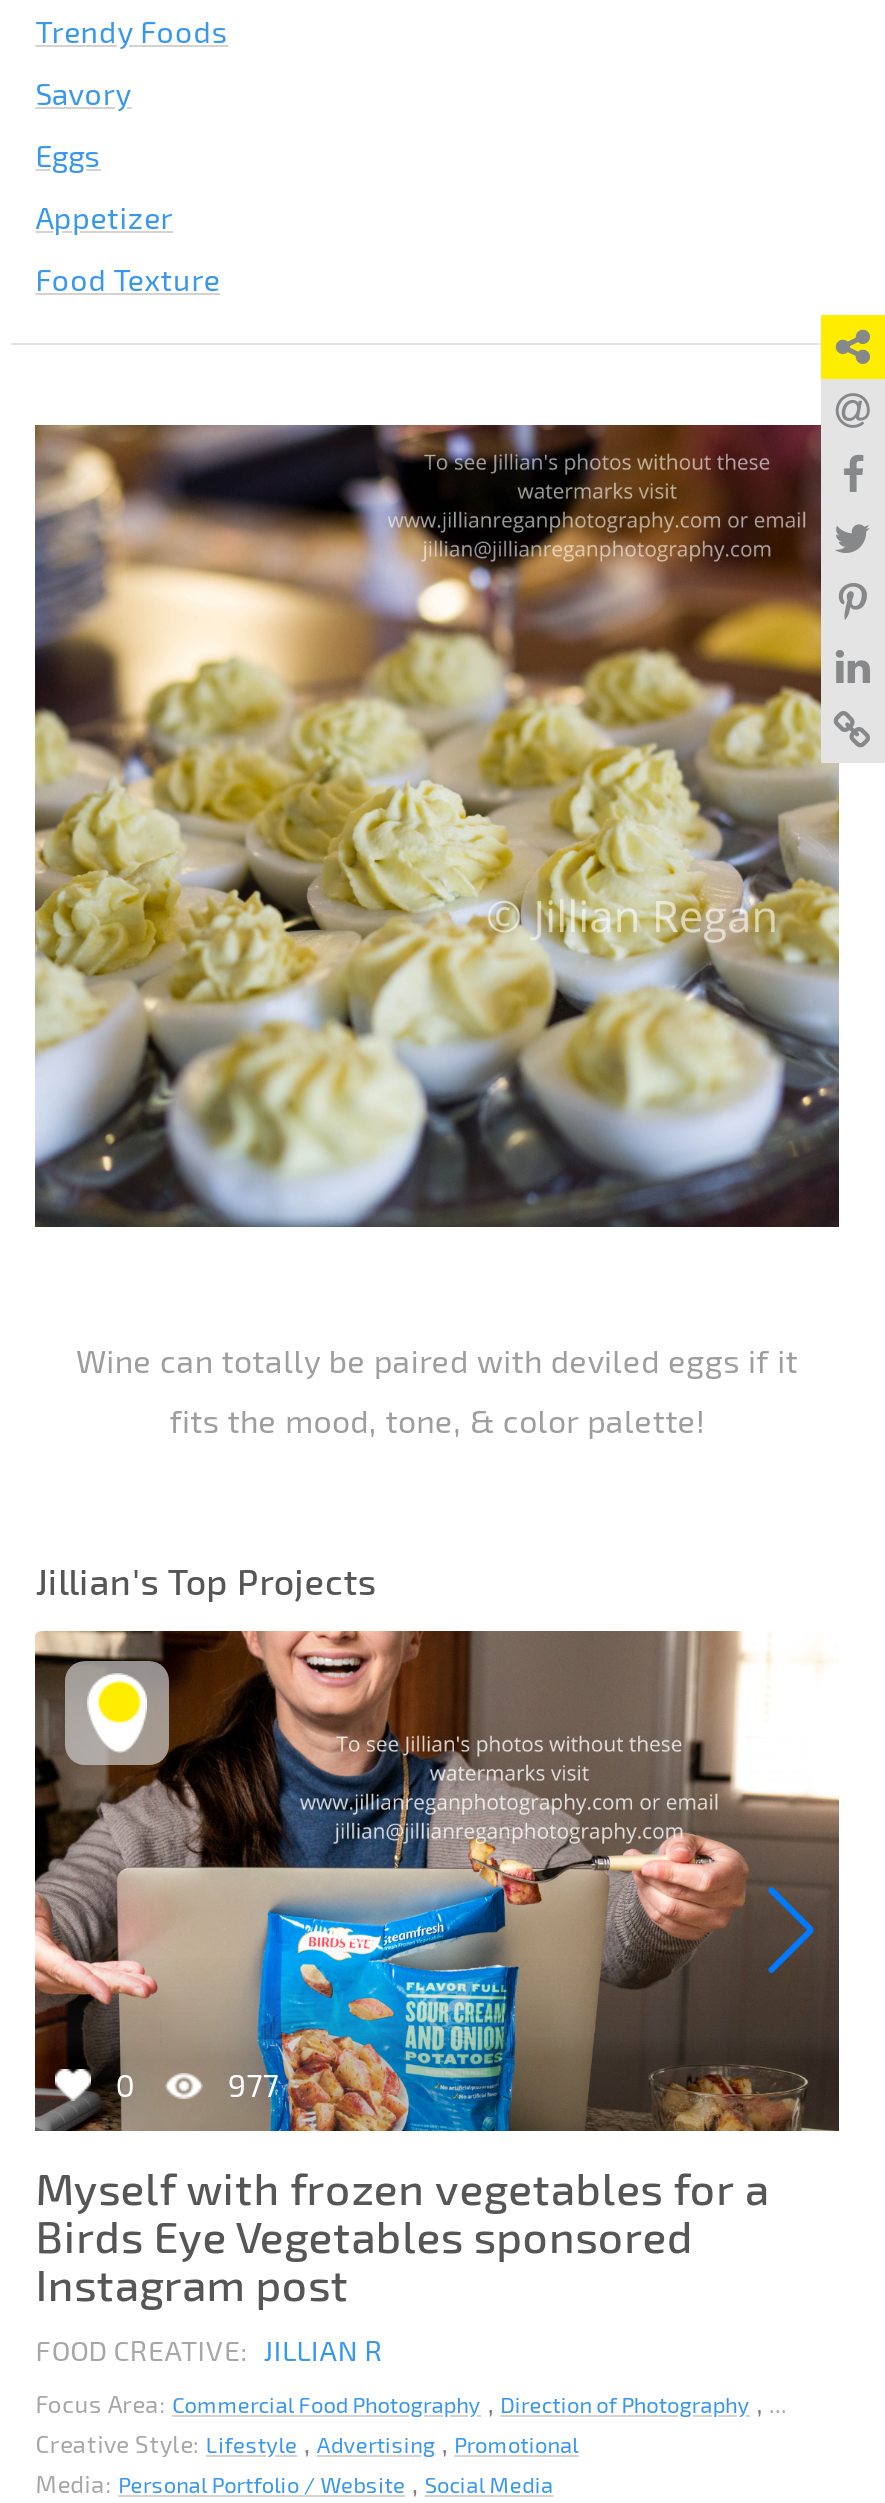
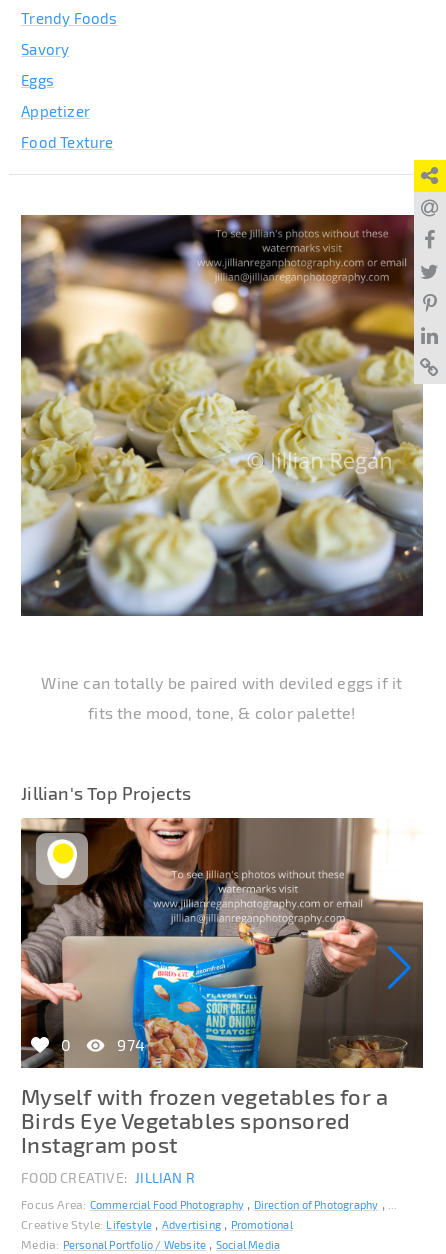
- 977
+ 974
